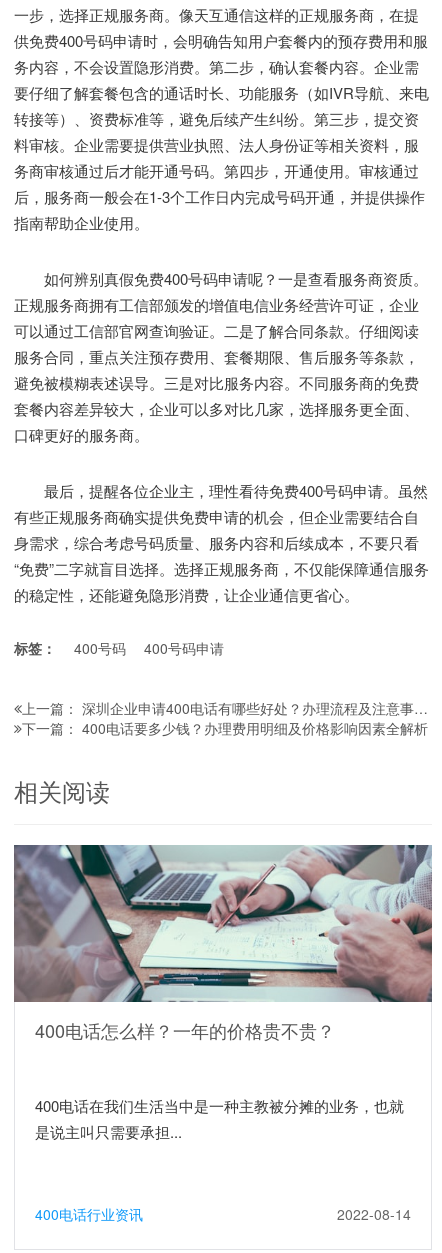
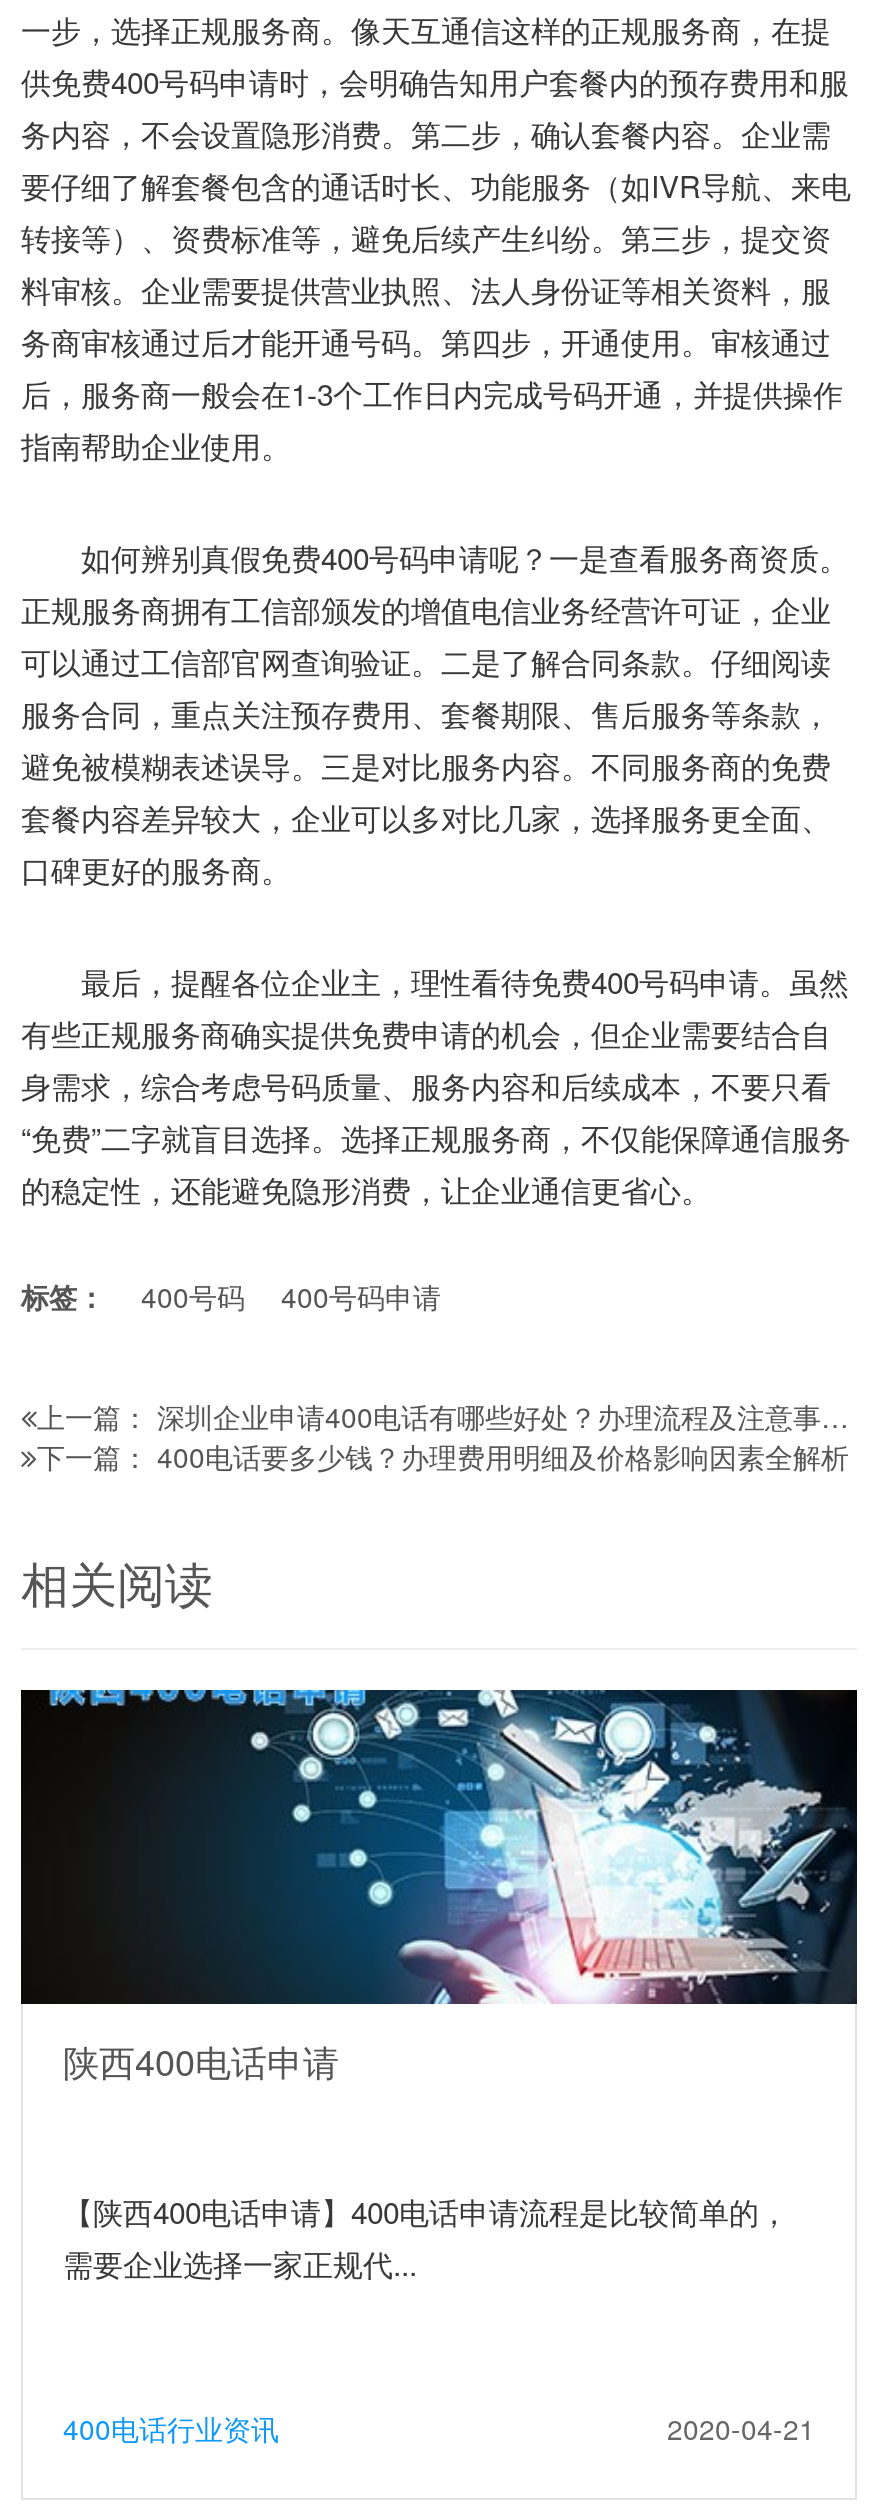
- [image]
- 400电话怎么样？一年的价格贵不贵？
+ [image]
+ 陕西400电话申请

- 400电话在我们生活当中是一种主教被分摊的业务，也就
- 是说主叫只需要承担...
+ 【陕西400电话申请】400电话申请流程是比较简单的，
+ 需要企业选择一家正规代...

- 2022-08-14
+ 2020-04-21
